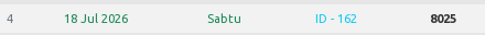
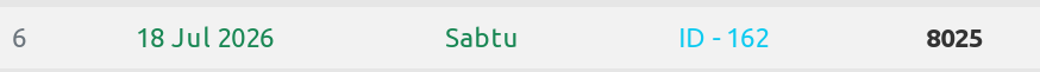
- 4
+ 6
